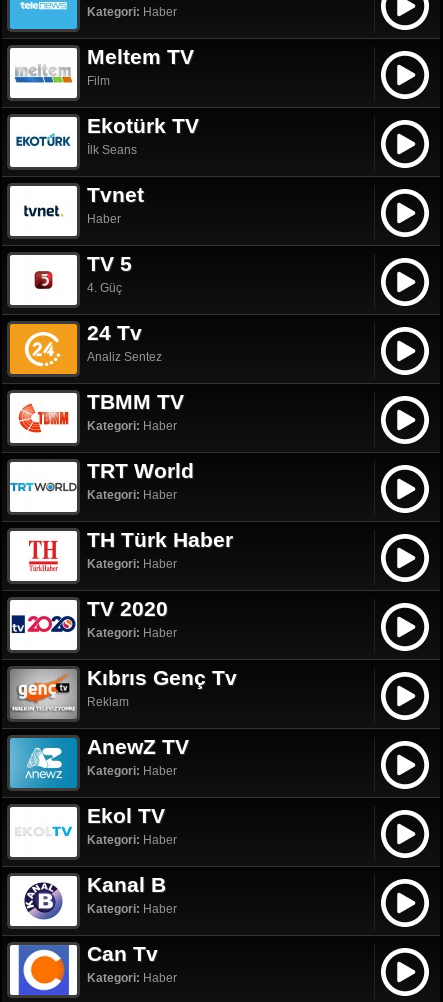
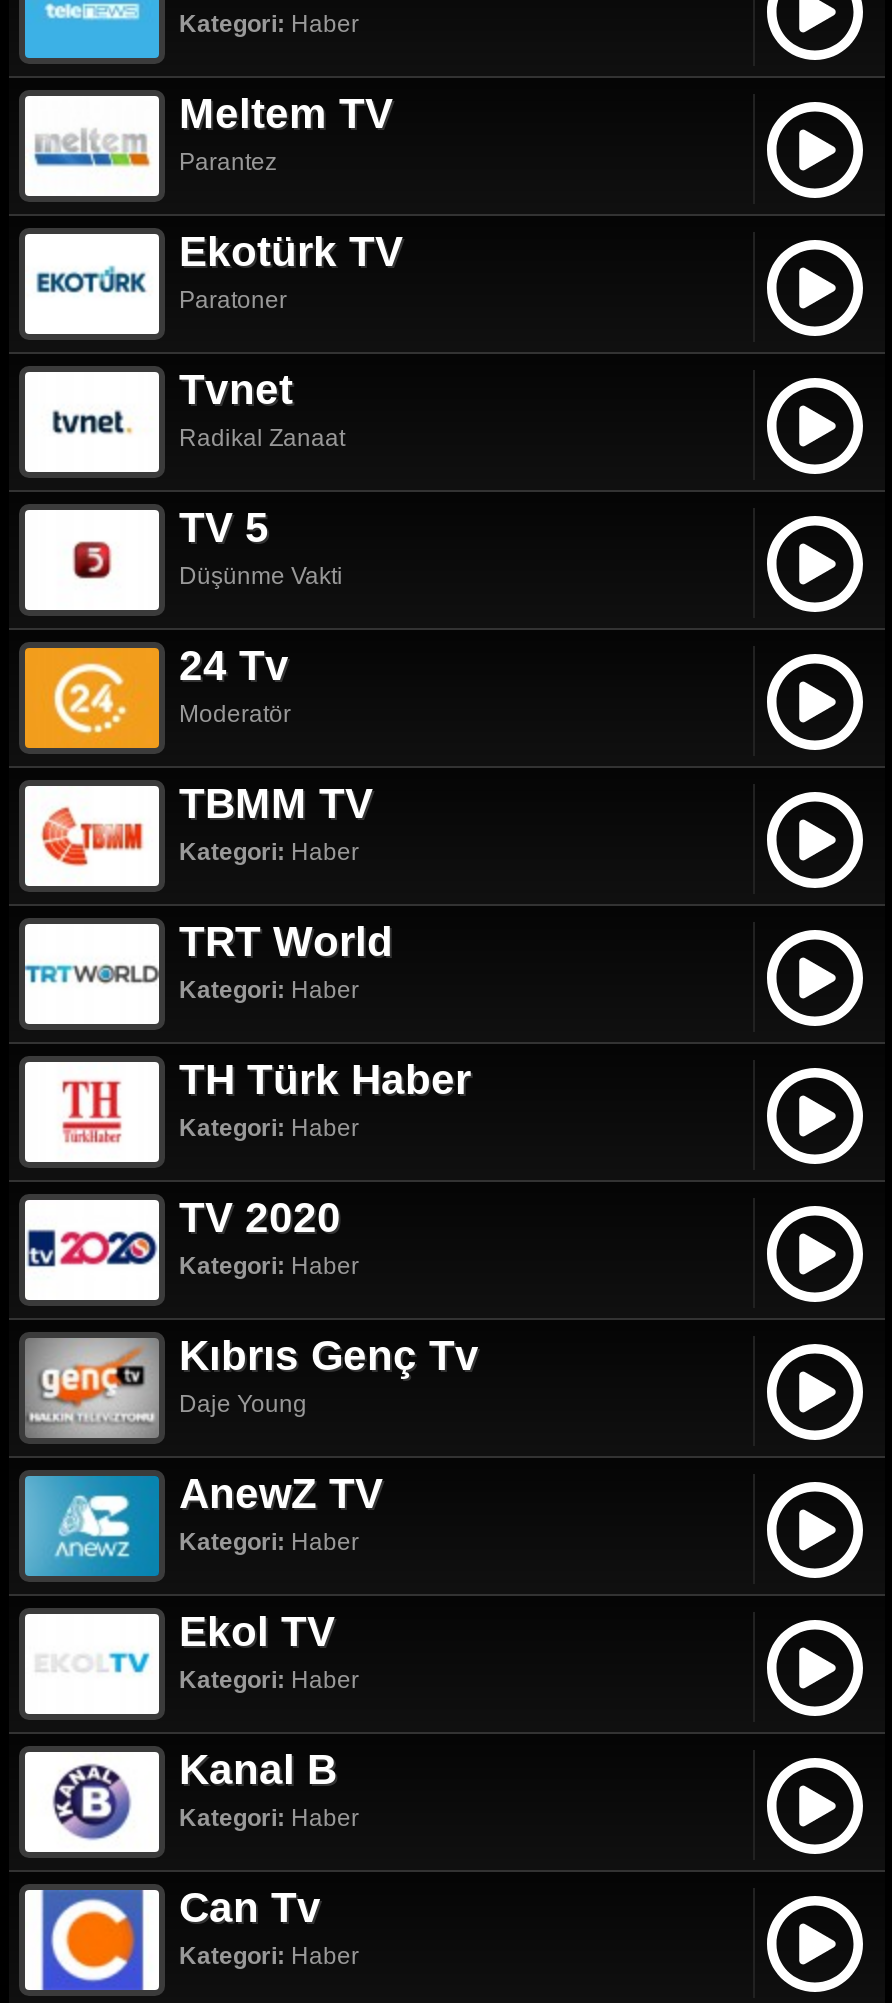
- Film
+ Parantez

- İlk Seans
+ Paratoner

- Haber
+ Radikal Zanaat

- 4. Güç
+ Düşünme Vakti

- Analiz Sentez
+ Moderatör

- Reklam
+ Daje Young
